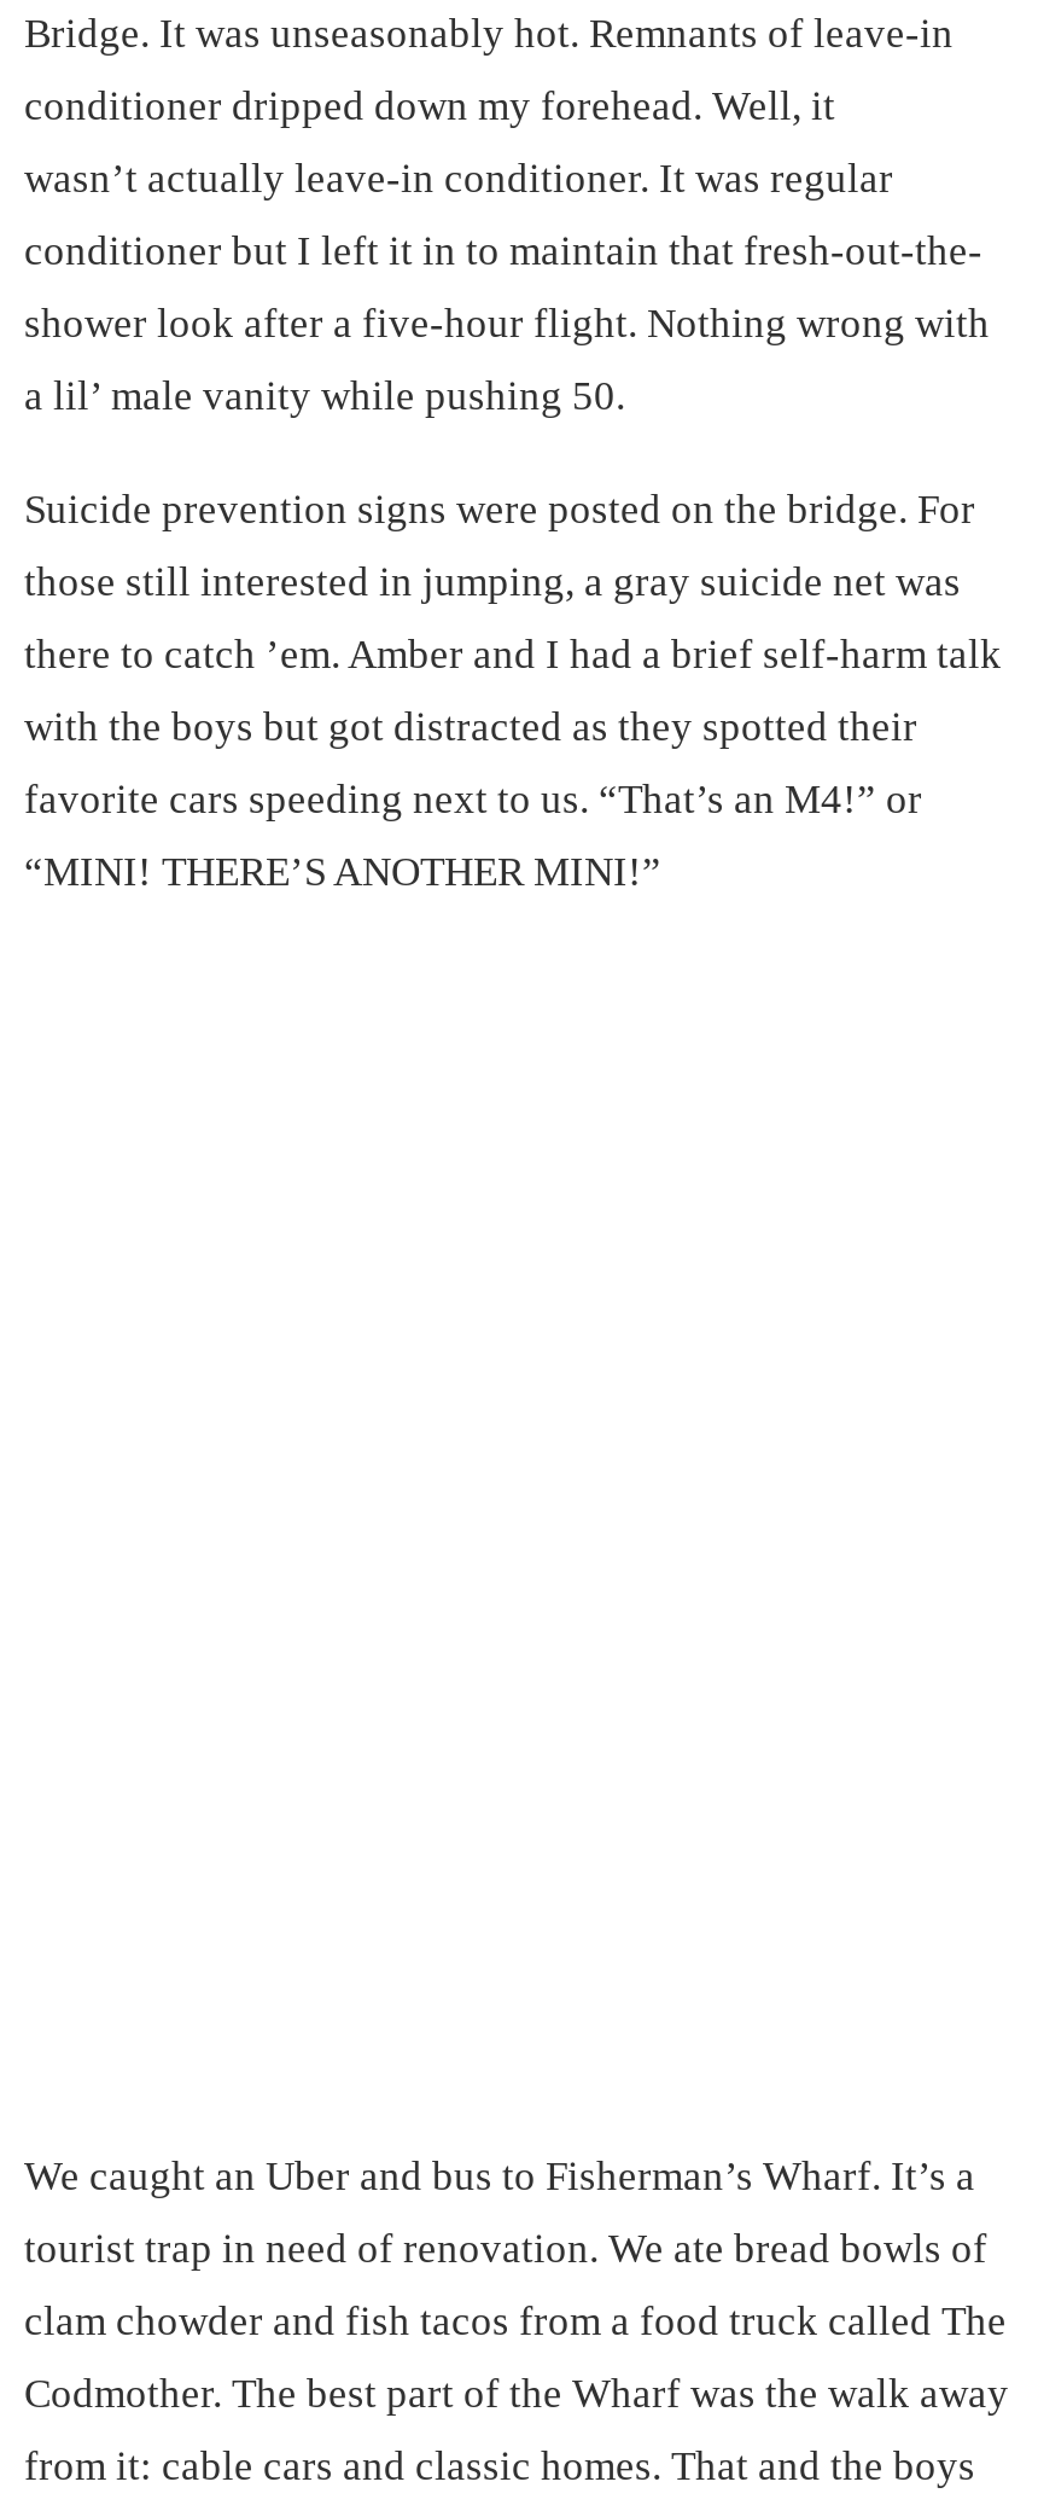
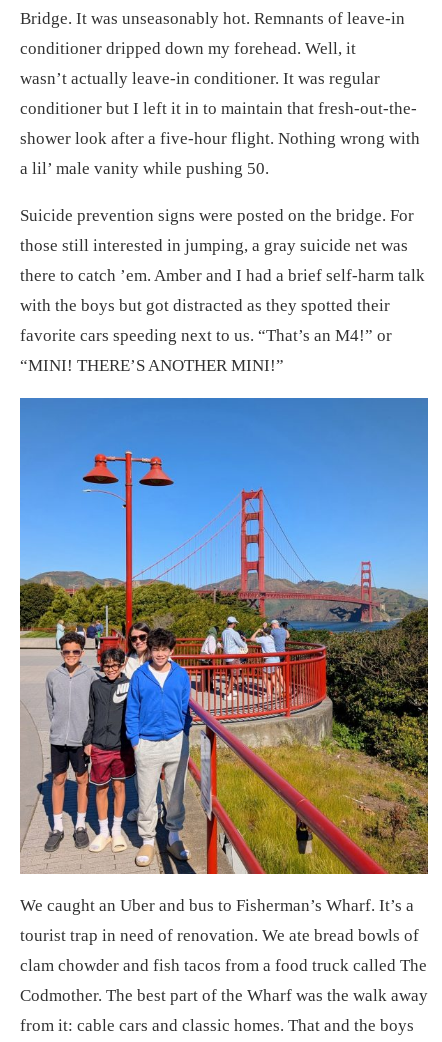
+ [image]
